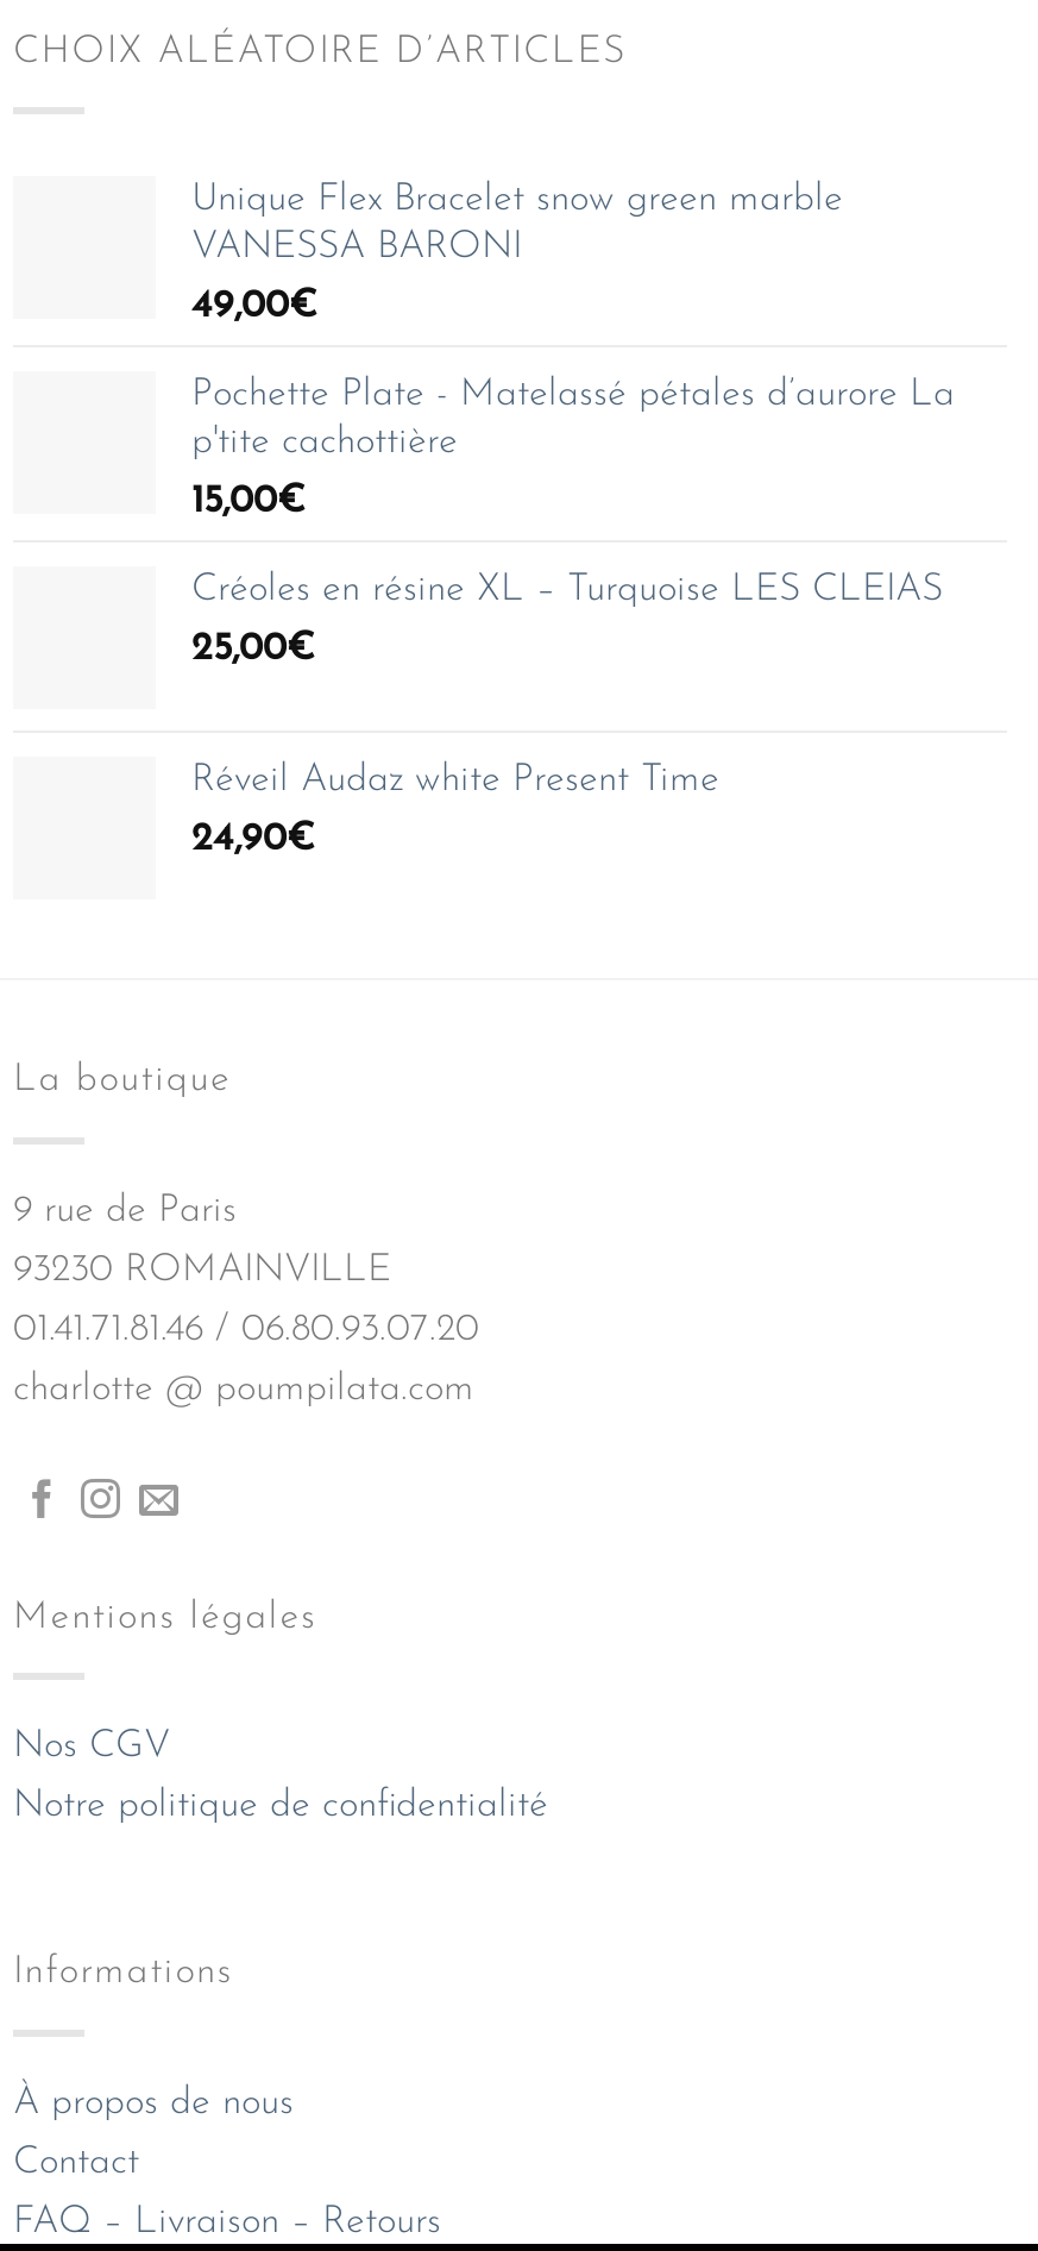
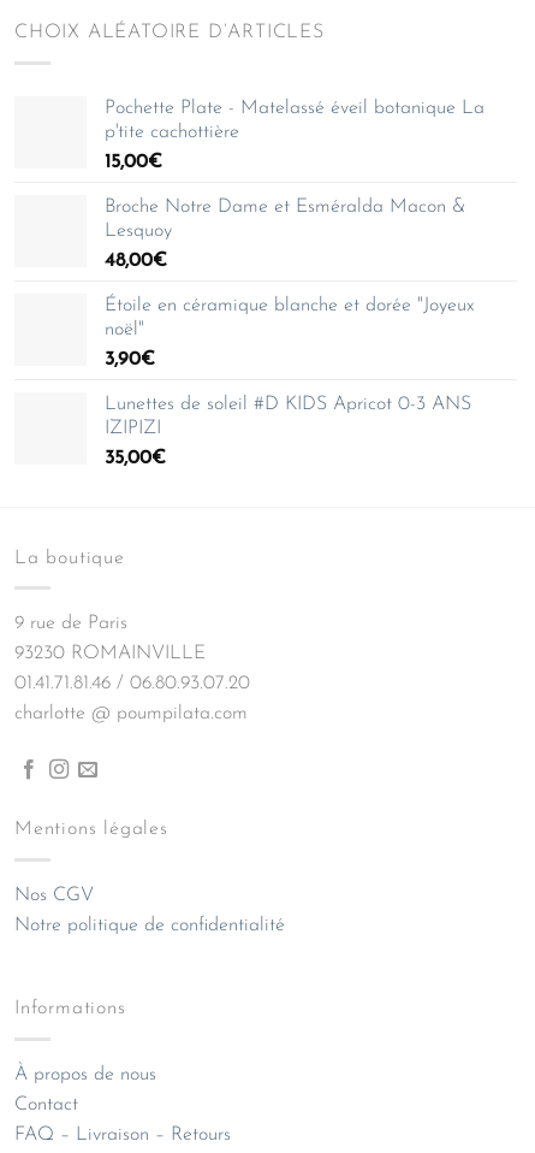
- Unique Flex Bracelet snow green marble
- VANESSA BARONI
- 49,00€
- Pochette Plate - Matelassé pétales d’aurore La
+ Pochette Plate - Matelassé éveil botanique La

moved up: p'tite cachottière | 15,00€

- Créoles en résine XL – Turquoise LES CLEIAS
- 25,00€
- Réveil Audaz white Present Time
- 24,90€
+ Broche Notre Dame et Esméralda Macon &
+ Lesquoy
+ 48,00€
+ Étoile en céramique blanche et dorée "Joyeux
+ noël"
+ 3,90€
+ Lunettes de soleil #D KIDS Apricot 0-3 ANS
+ IZIPIZI
+ 35,00€
